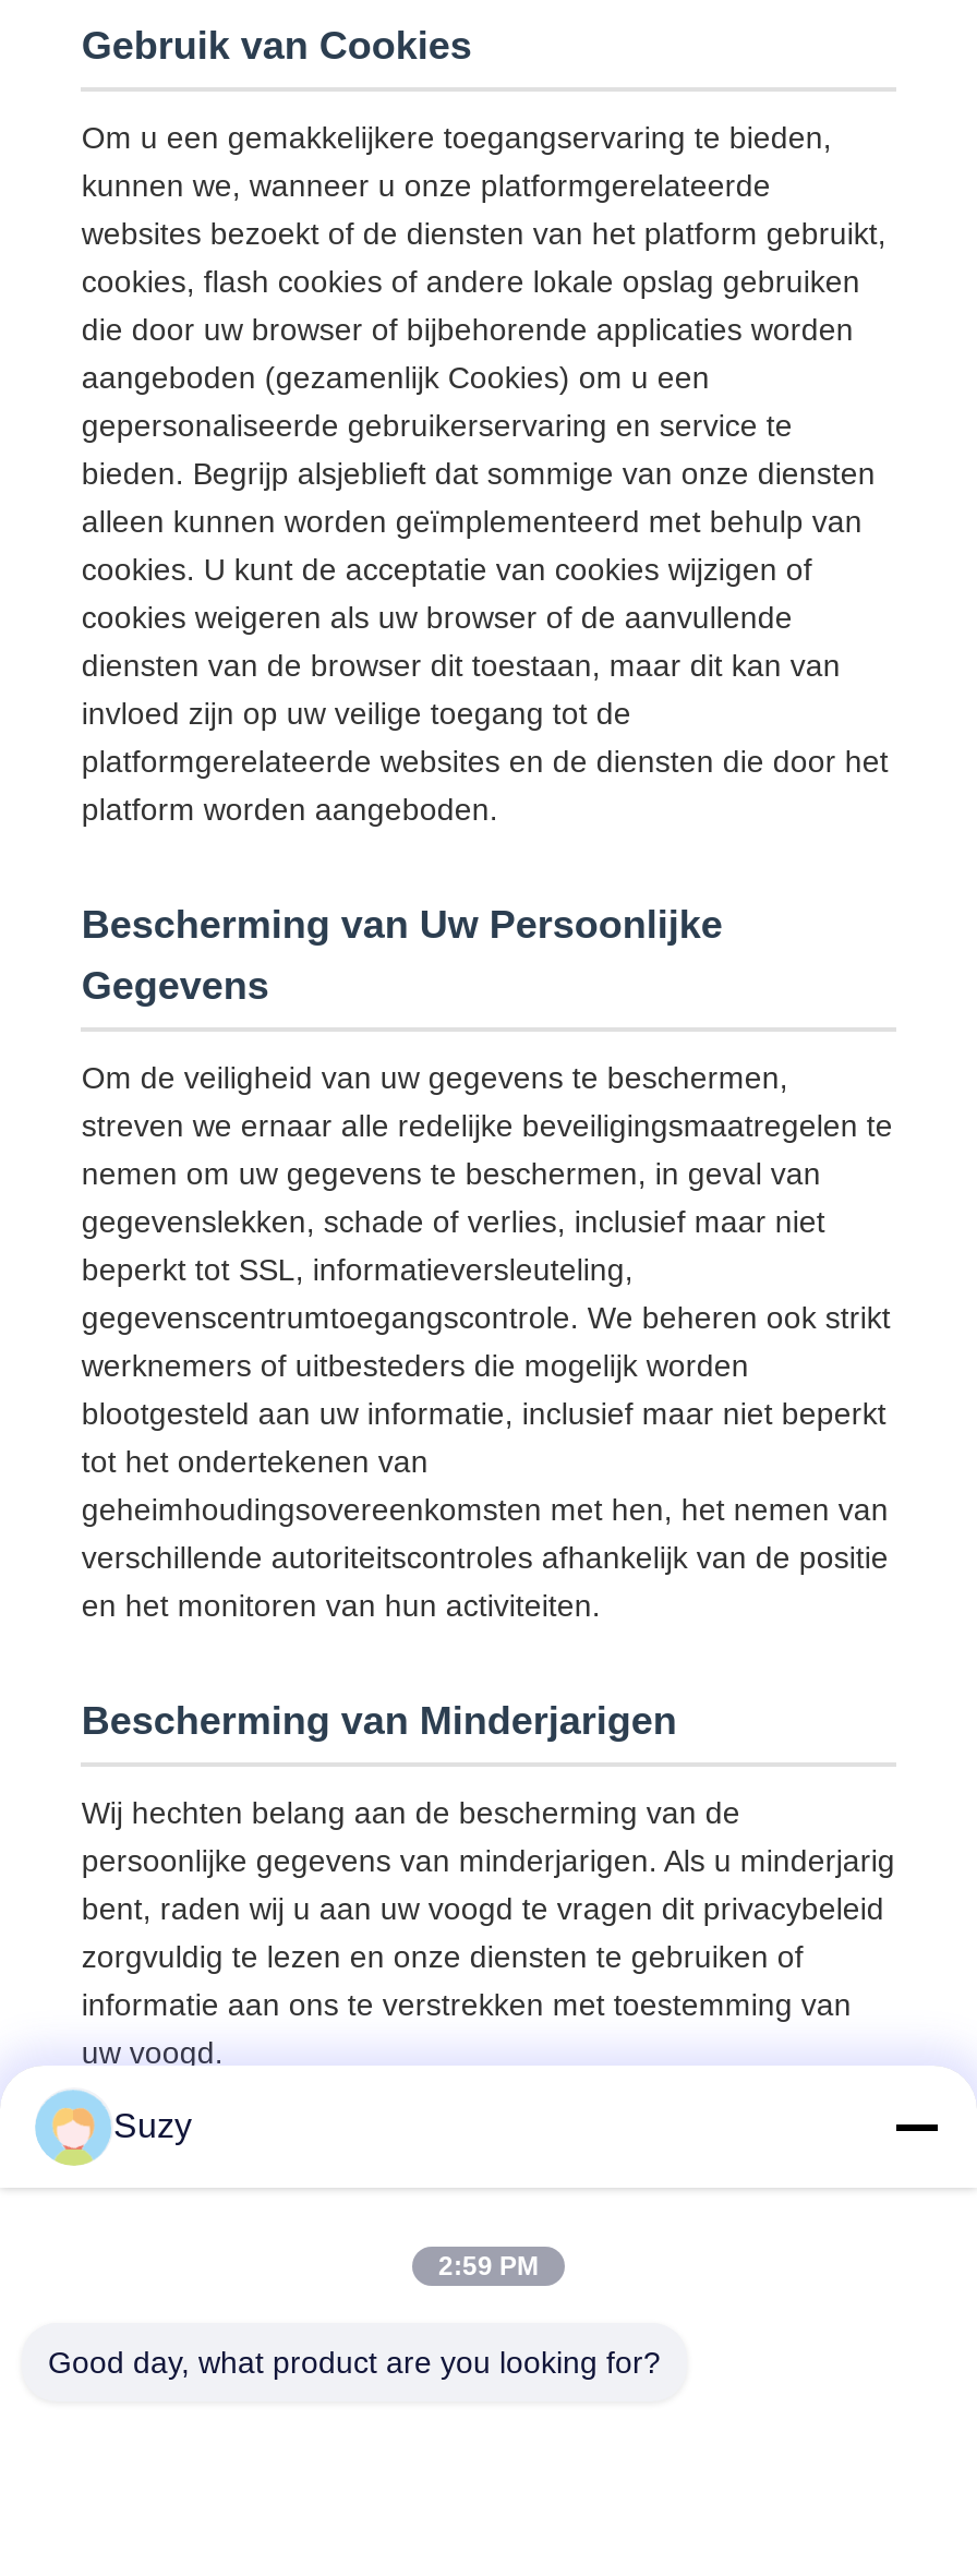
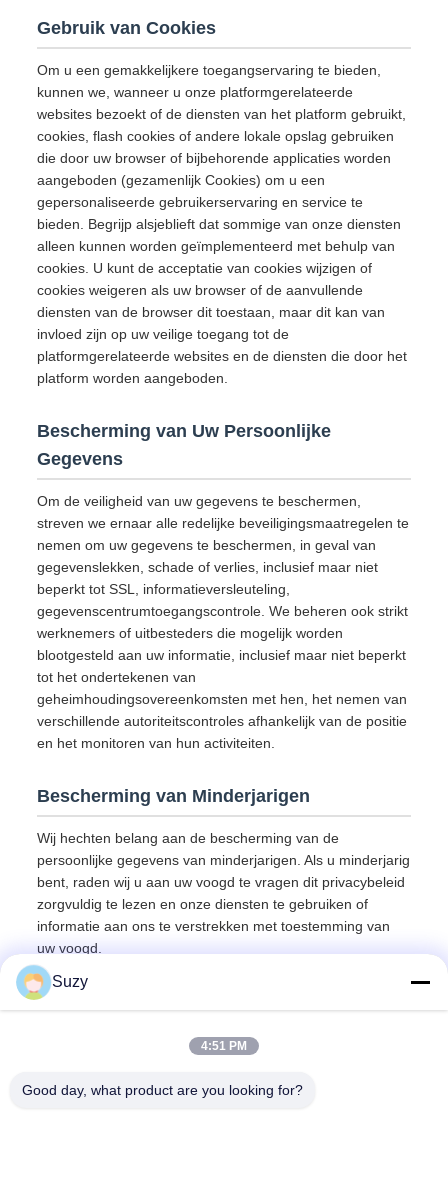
- 2:59 PM
+ 4:51 PM
